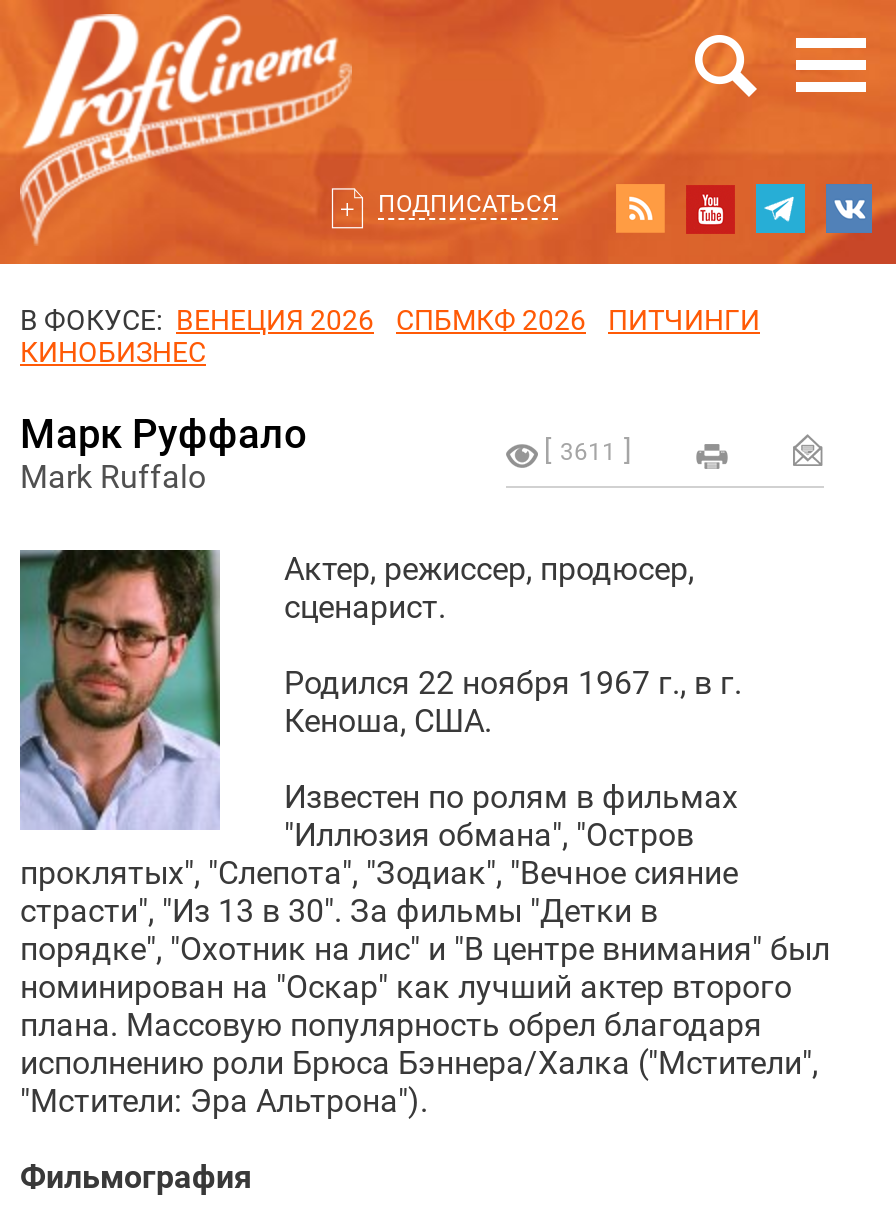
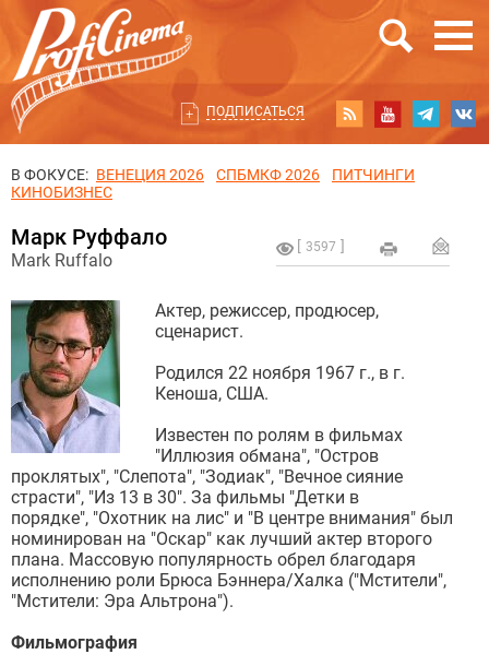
- 3611
+ 3597
